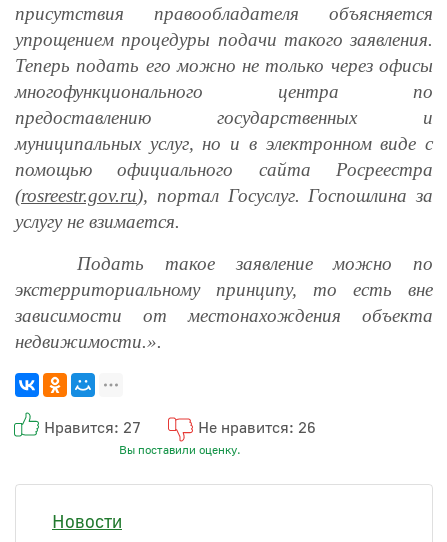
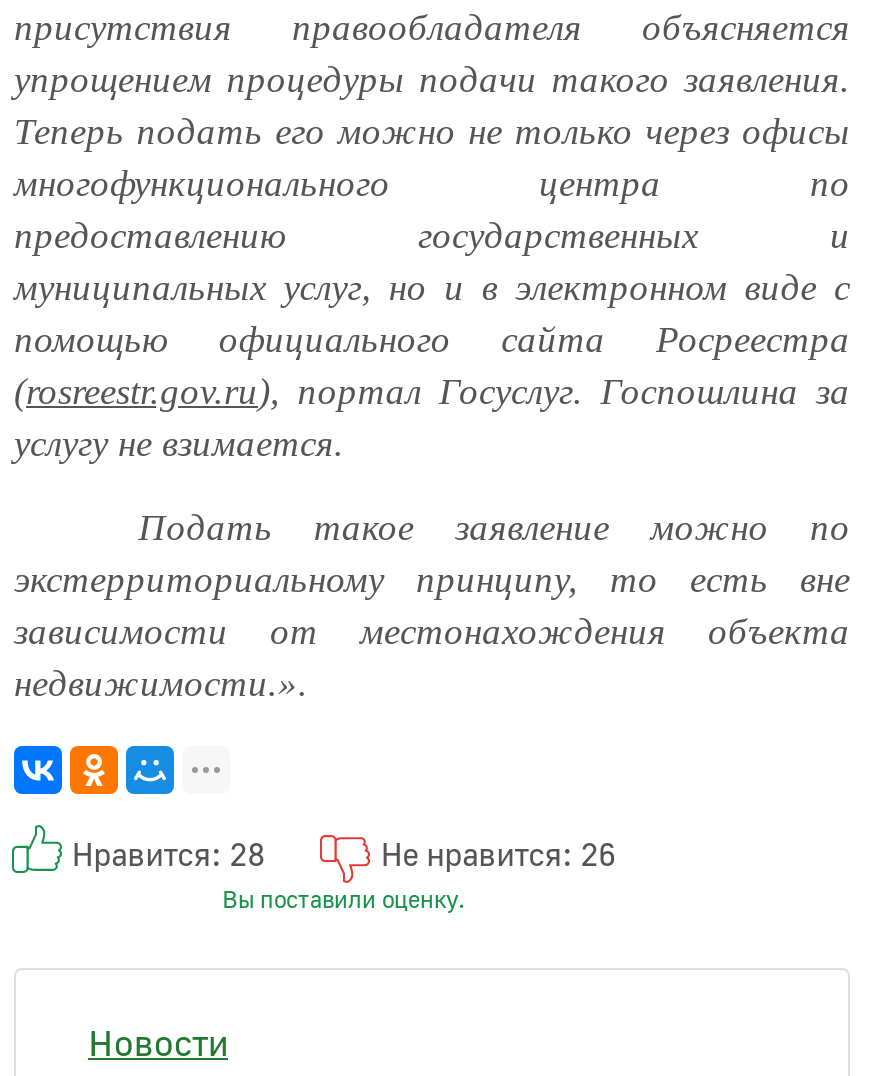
- Нравится: 27
+ Нравится: 28
